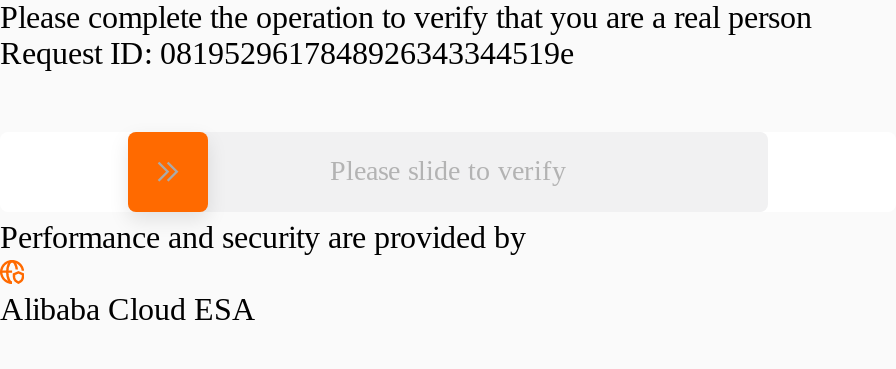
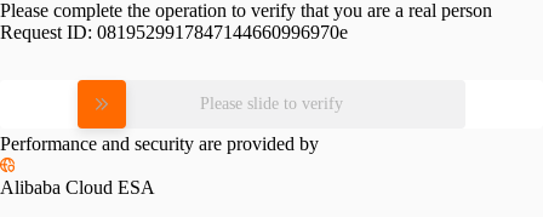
- Request ID: 0819529617848926343344519e
+ Request ID: 0819529917847144660996970e
